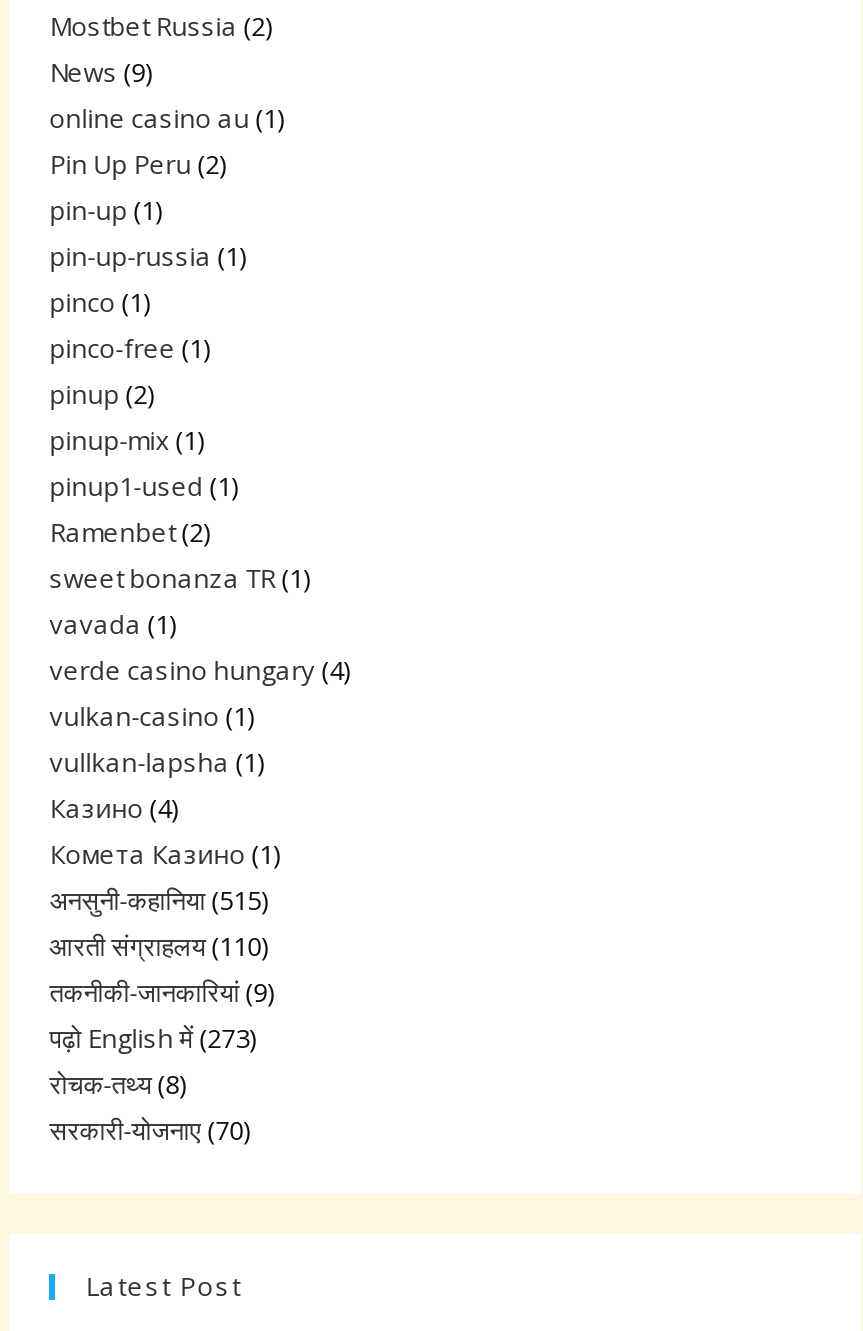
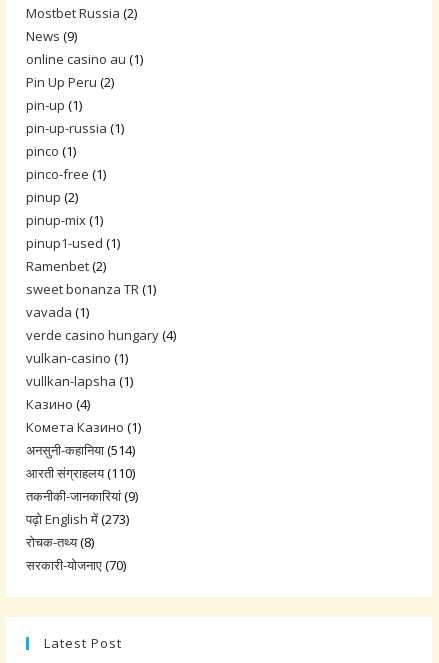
- अनसुनी-कहानिया (515)
+ अनसुनी-कहानिया (514)
